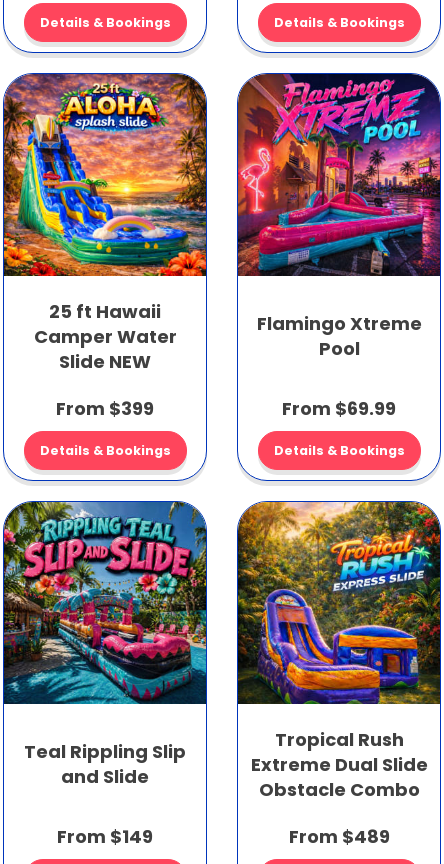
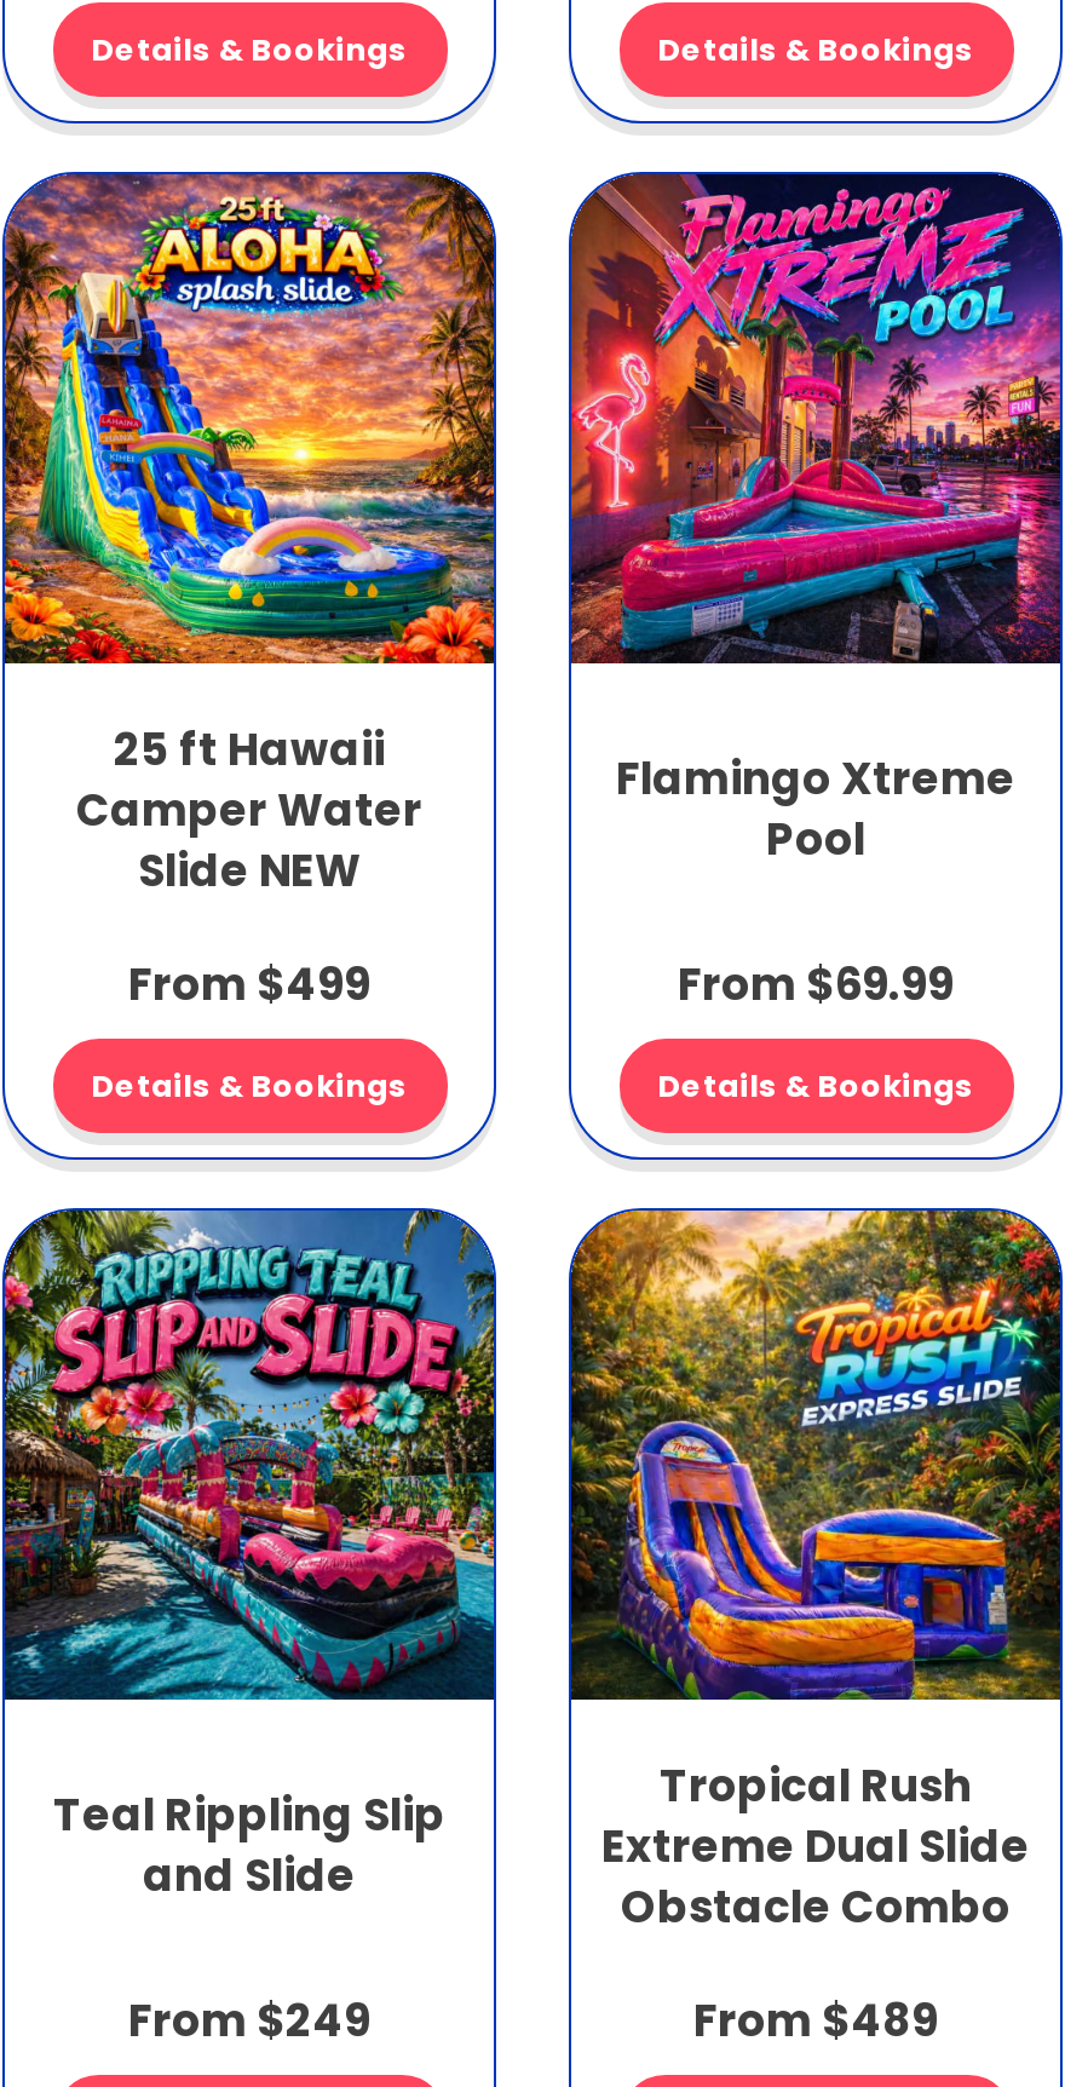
- From $399
+ From $499

- From $149
+ From $249
